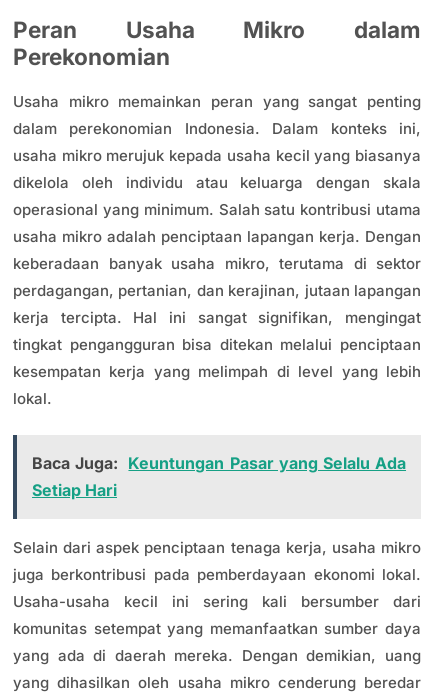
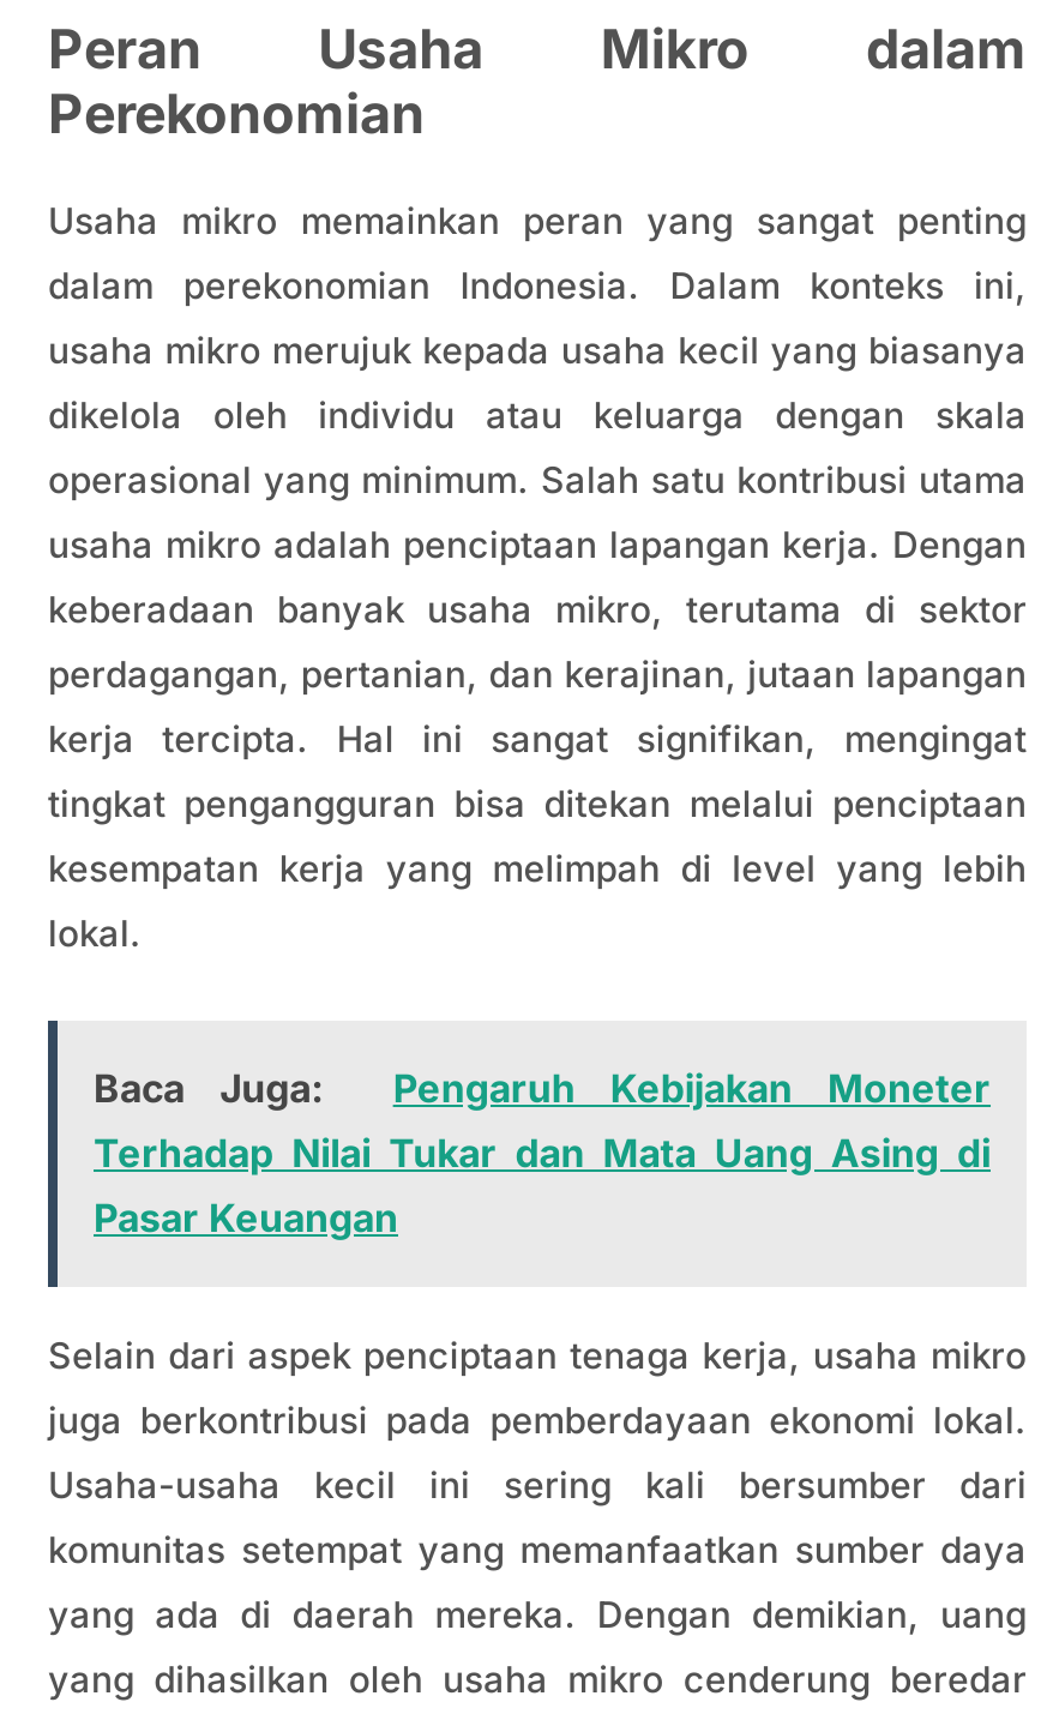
- Baca Juga: Keuntungan Pasar yang Selalu Ada
- Setiap Hari
+ Baca Juga:
+ Pengaruh Kebijakan Moneter
+ Terhadap Nilai Tukar dan Mata Uang Asing di
+ Pasar Keuangan
